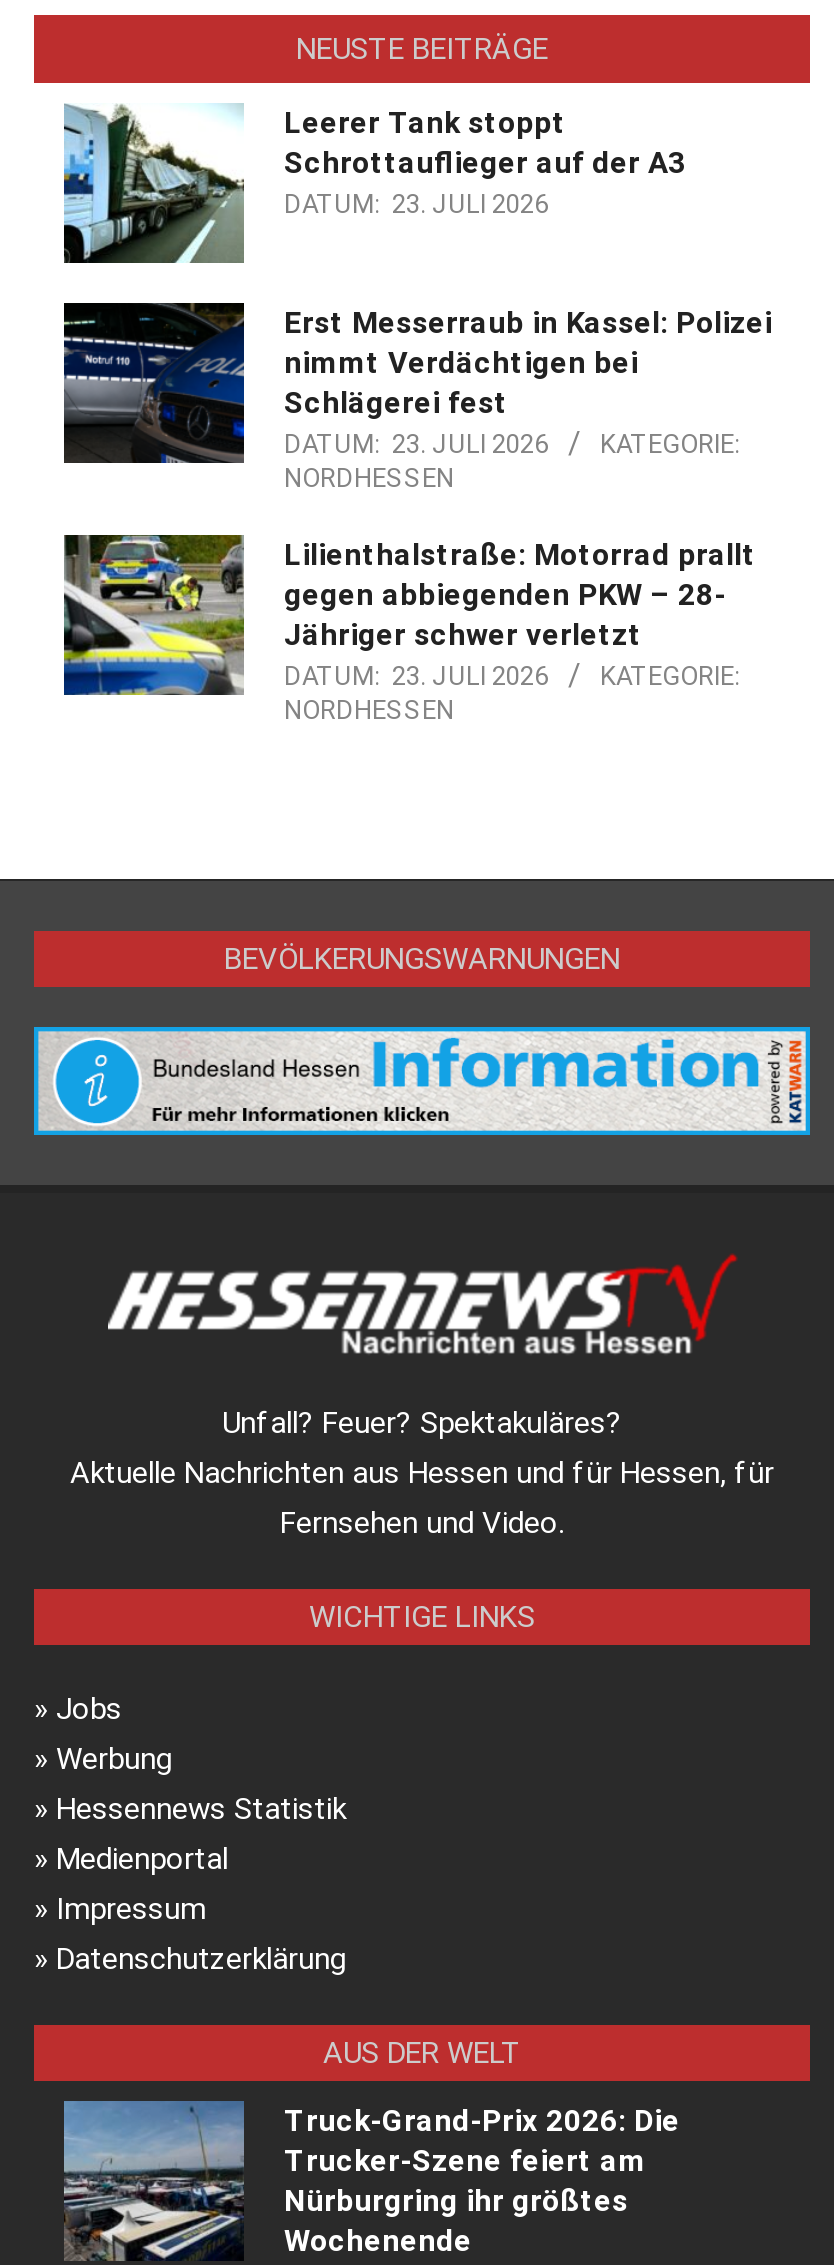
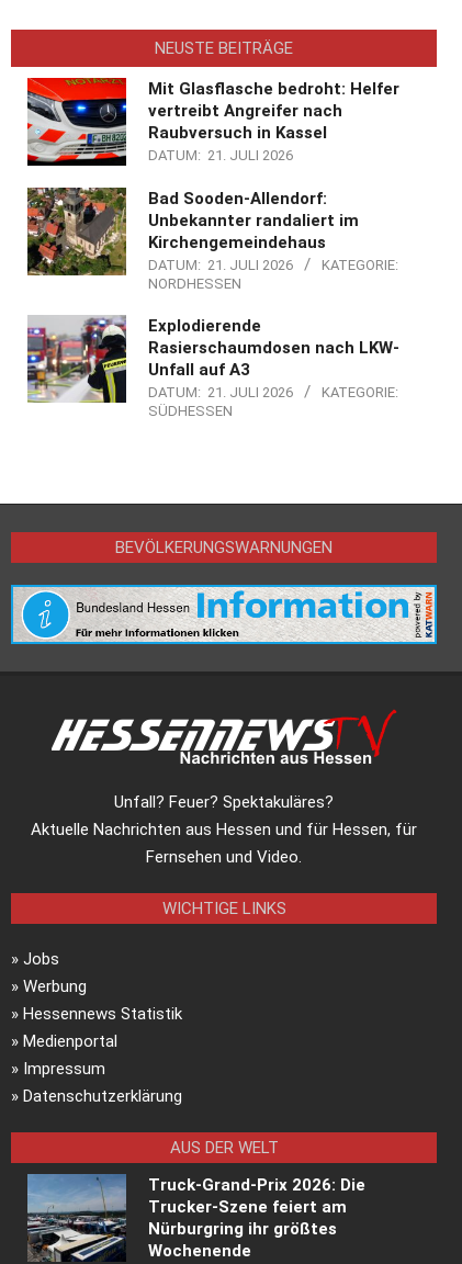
- [image]
- Leerer Tank stoppt
- Schrottauflieger auf der A3
- DATUM: 23. JULI 2026
+ [image]
+ Mit Glasflasche bedroht: Helfer
+ vertreibt Angreifer nach
+ Raubversuch in Kassel
+ DATUM: 21. JULI 2026

- [image]
- Erst Messerraub in Kassel: Polizei
- nimmt Verdächtigen bei
- Schlägerei fest
- DATUM: 23. JULI 2026
+ [image]
+ Bad Sooden-Allendorf:
+ Unbekannter randaliert im
+ Kirchengemeindehaus
+ DATUM: 21. JULI 2026

- [image]
- Lilienthalstraße: Motorrad prallt
- gegen abbiegenden PKW – 28-
- Jähriger schwer verletzt
- DATUM: 23. JULI 2026
+ [image]
+ Explodierende
+ Rasierschaumdosen nach LKW-
+ Unfall auf A3
+ DATUM: 21. JULI 2026

- NORDHESSEN
+ SÜDHESSEN
